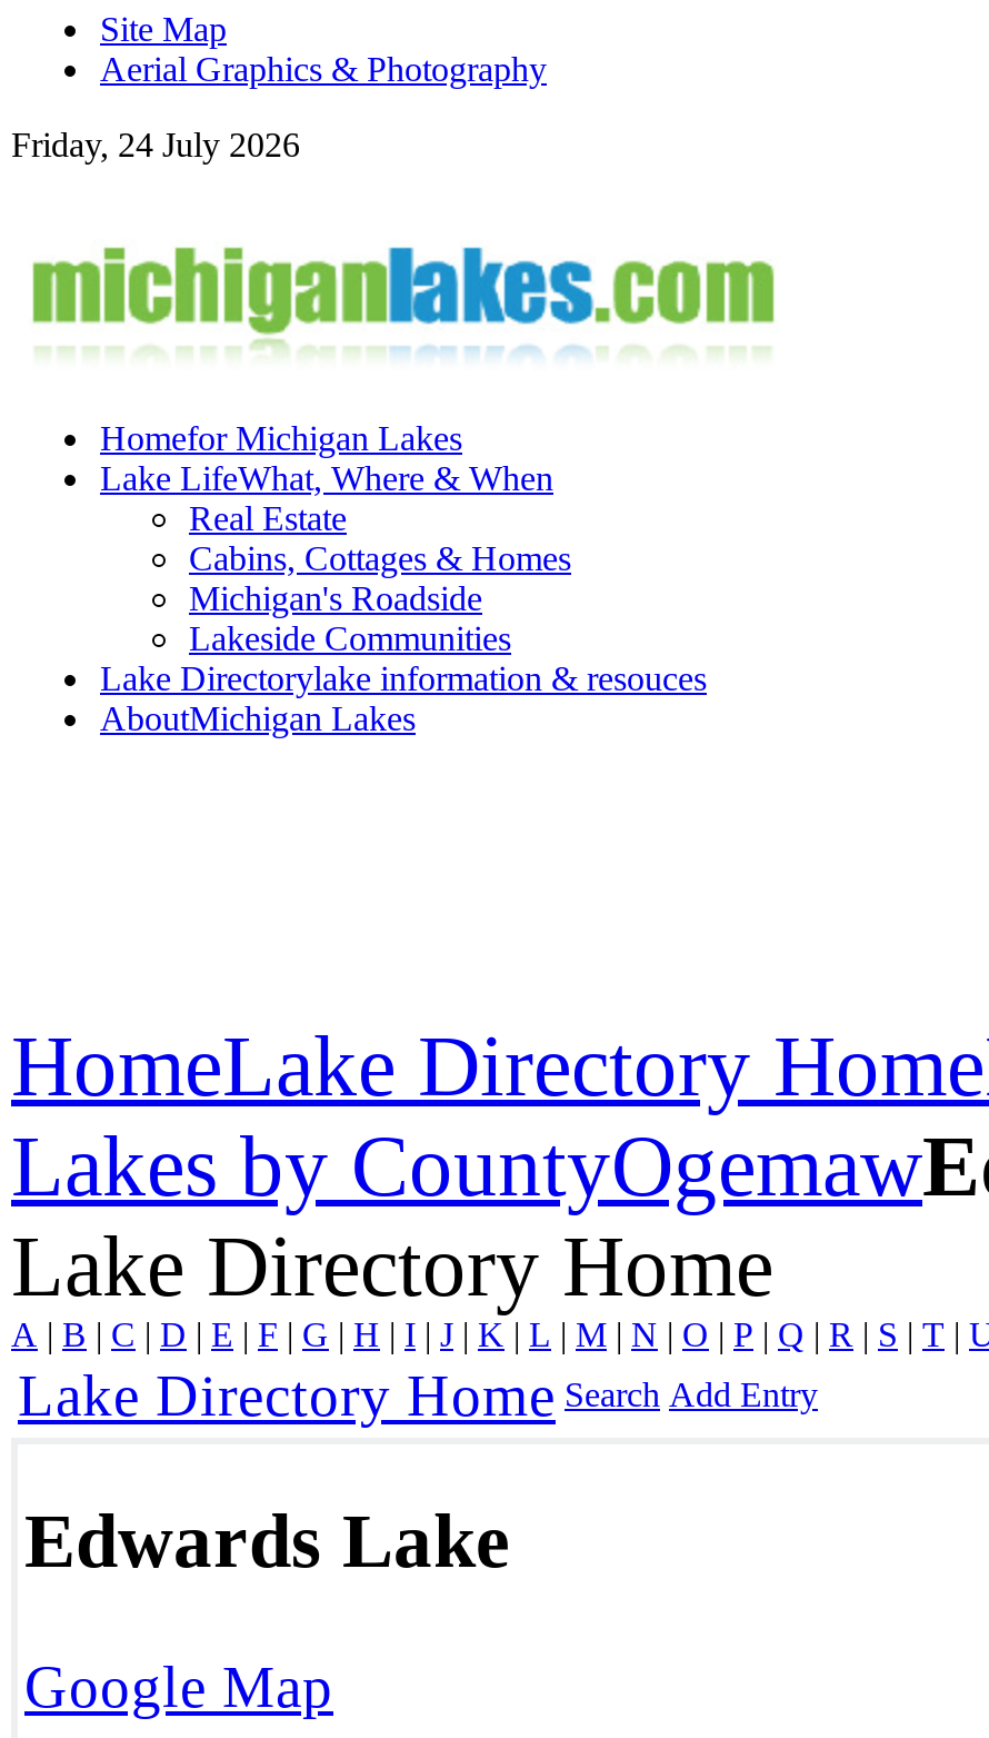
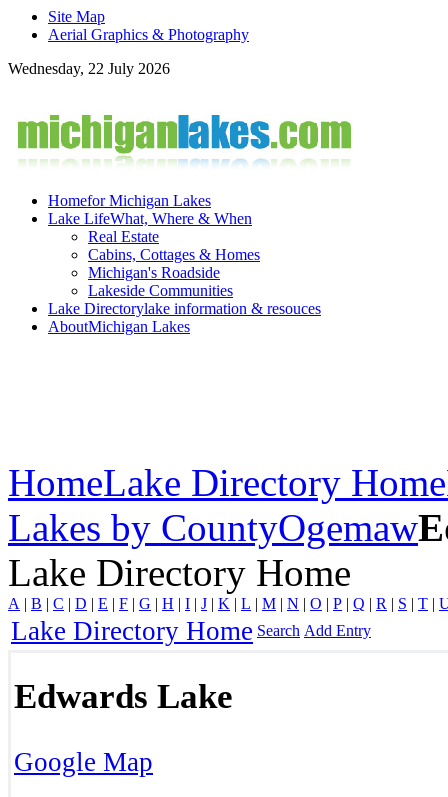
- Friday, 24 July 2026
+ Wednesday, 22 July 2026
